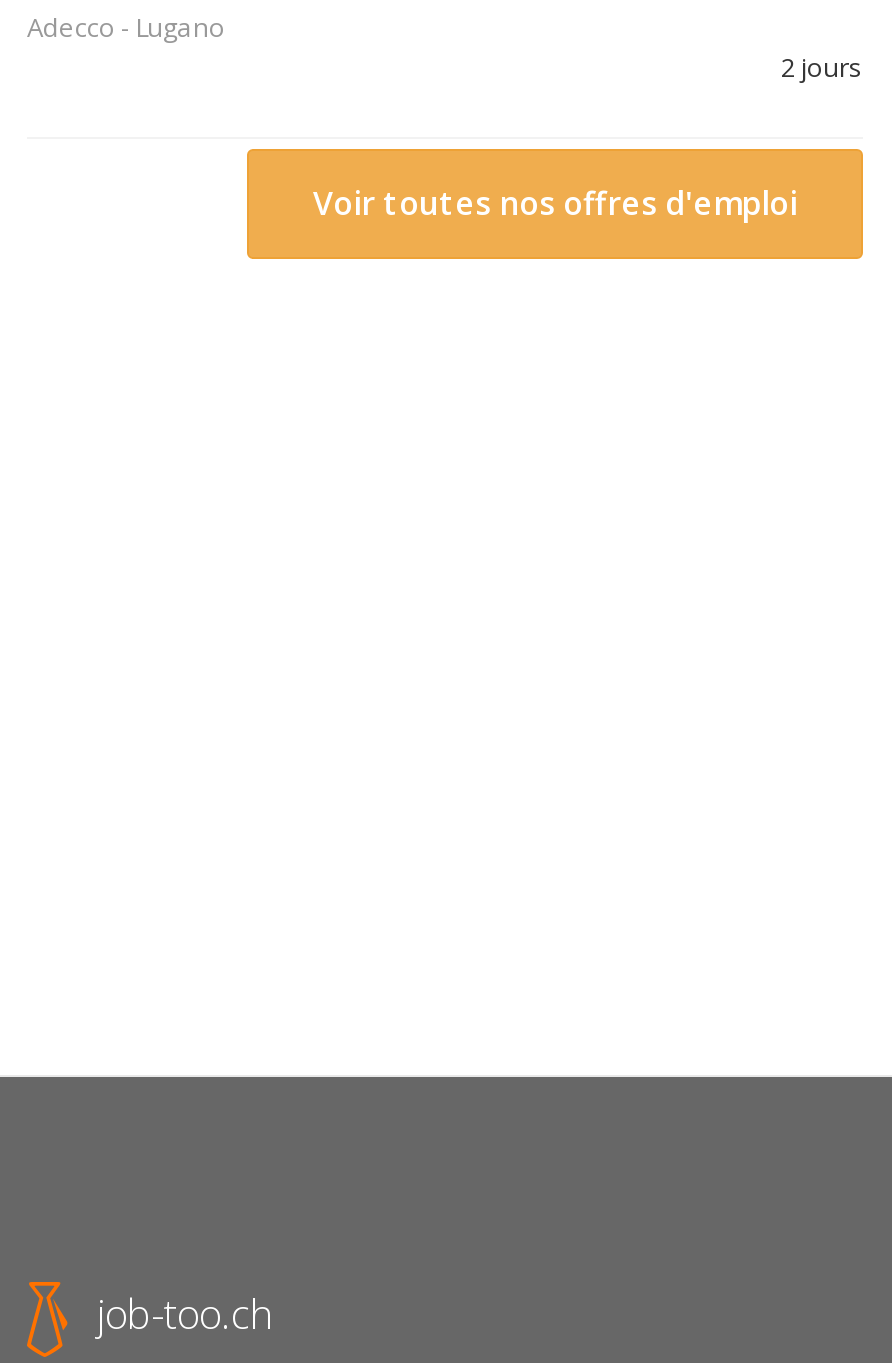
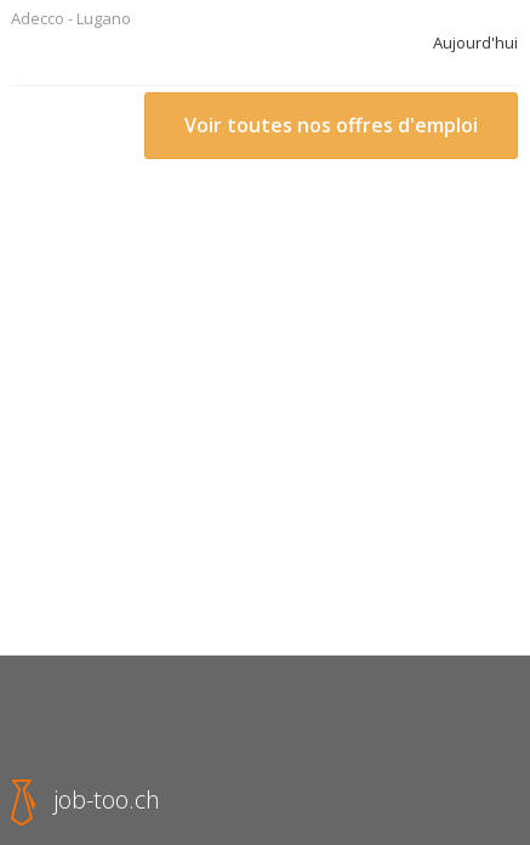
- 2 jours
+ Aujourd'hui
